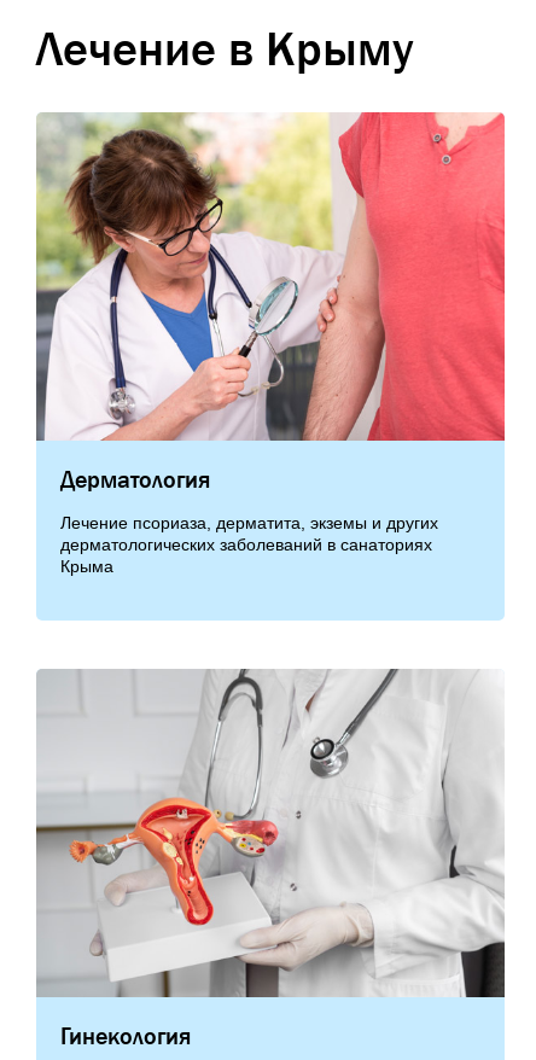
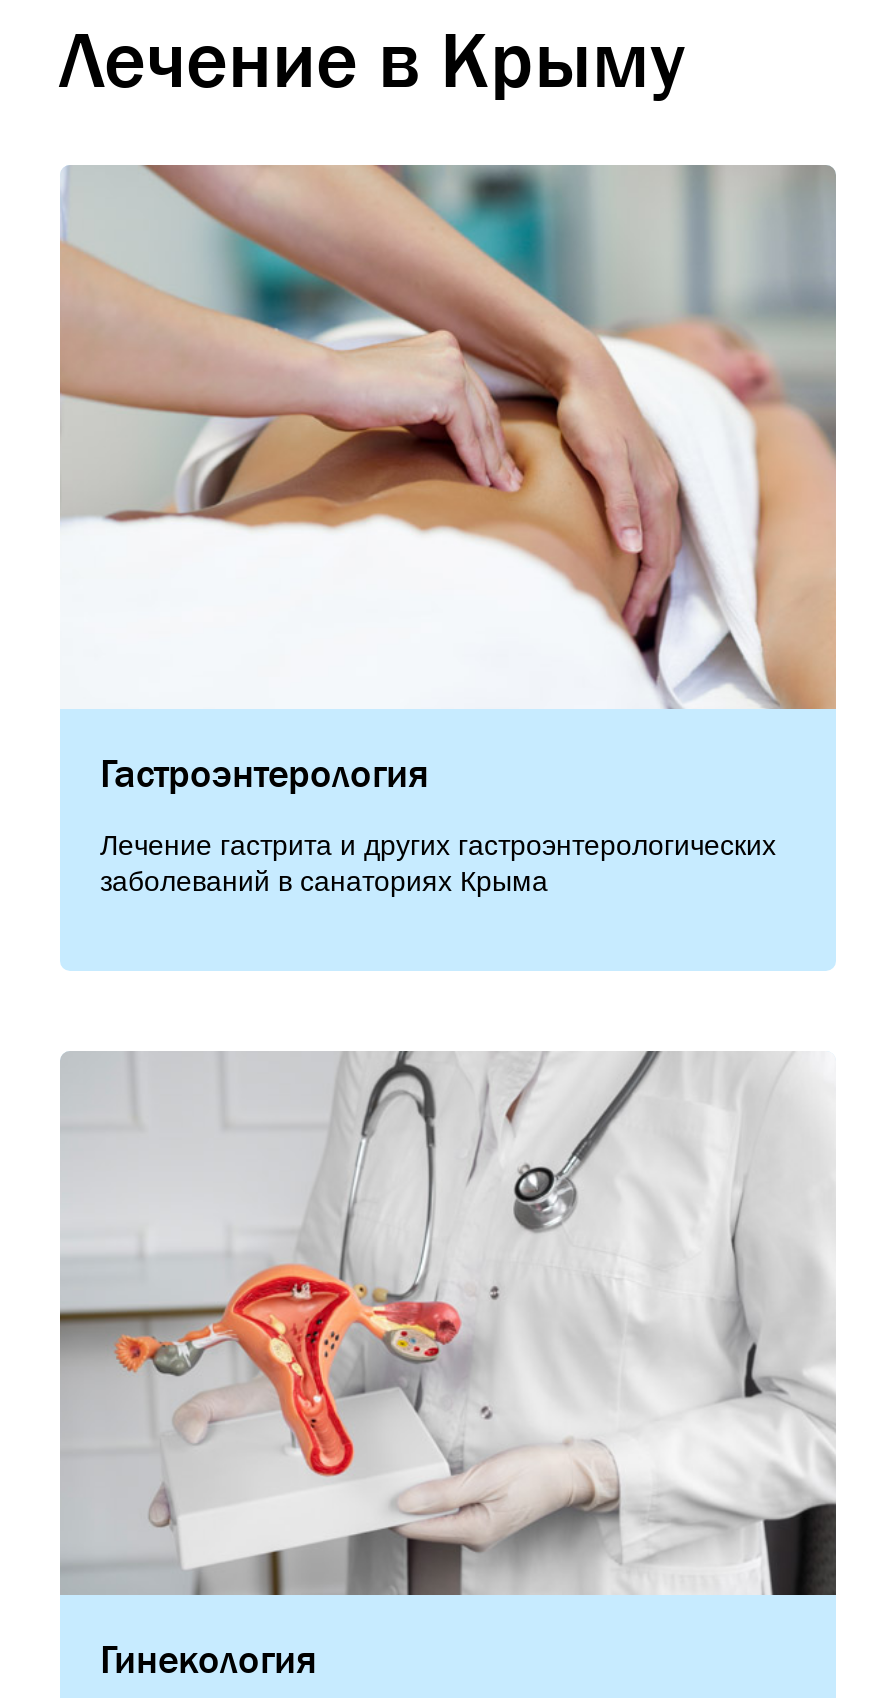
- [image]
- Дерматология
+ [image]
+ Гастроэнтерология

- Лечение псориаза, дерматита, экземы и других
- дерматологических заболеваний в санаториях
- Крыма
+ Лечение гастрита и других гастроэнтерологических
+ заболеваний в санаториях Крыма
